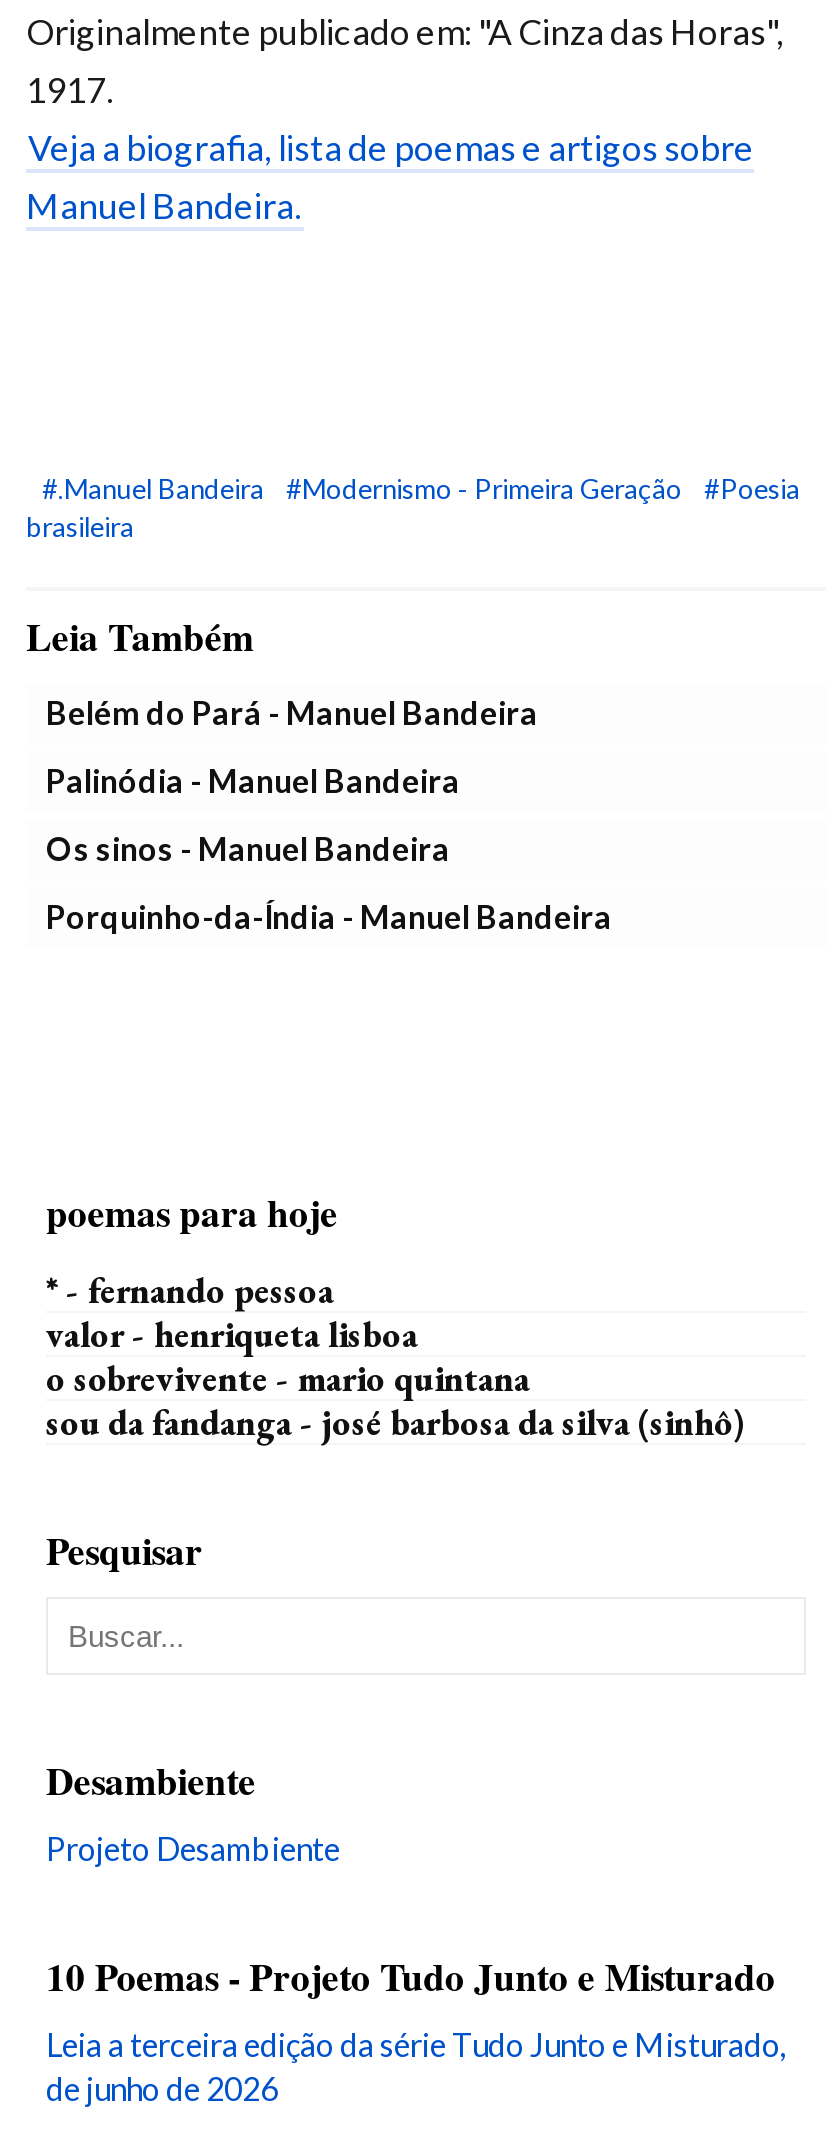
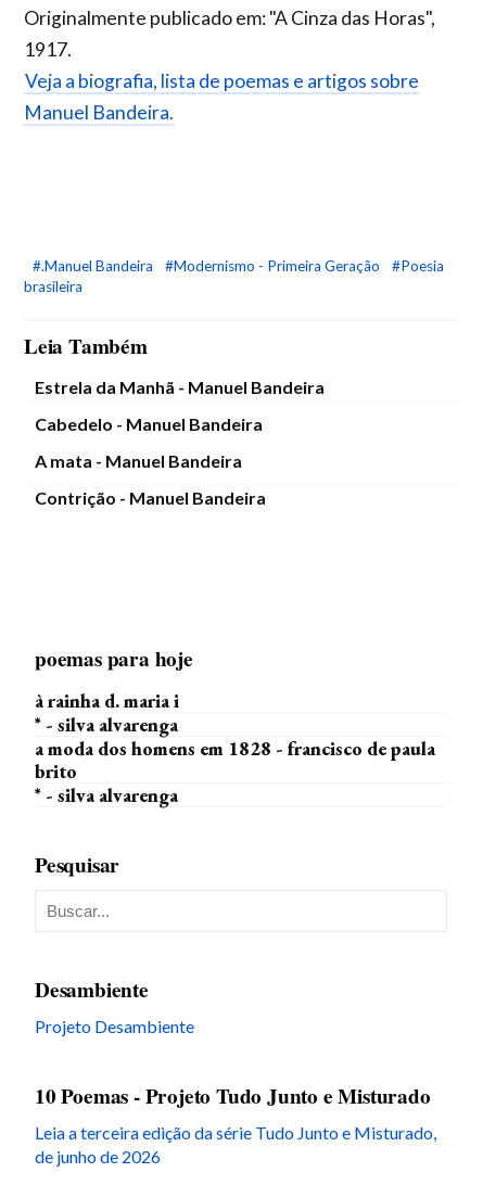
- Belém do Pará - Manuel Bandeira
+ Estrela da Manhã - Manuel Bandeira

- Palinódia - Manuel Bandeira
+ Cabedelo - Manuel Bandeira

- Os sinos - Manuel Bandeira
+ A mata - Manuel Bandeira

- Porquinho-da-Índia - Manuel Bandeira
+ Contrição - Manuel Bandeira

- * - fernando pessoa
- valor - henriqueta lisboa
- o sobrevivente - mario quintana
- sou da fandanga - josé barbosa da silva (sinhô)
+ à rainha d. maria i
+ * - silva alvarenga
+ a moda dos homens em 1828 - francisco de paula
+ brito
+ * - silva alvarenga
